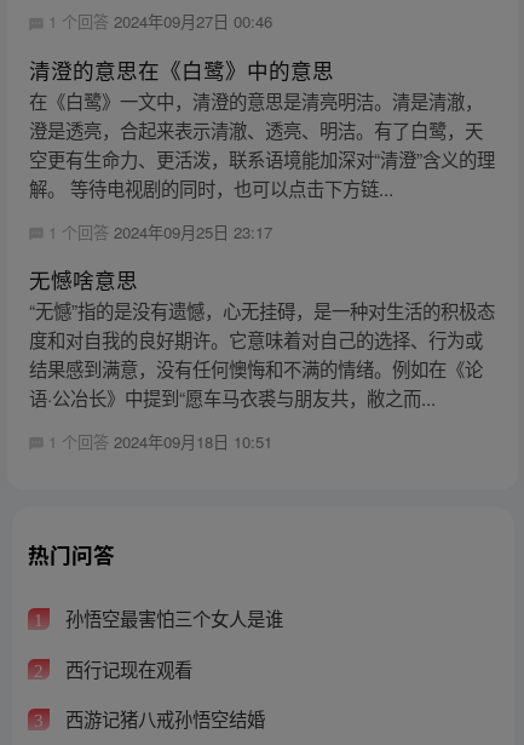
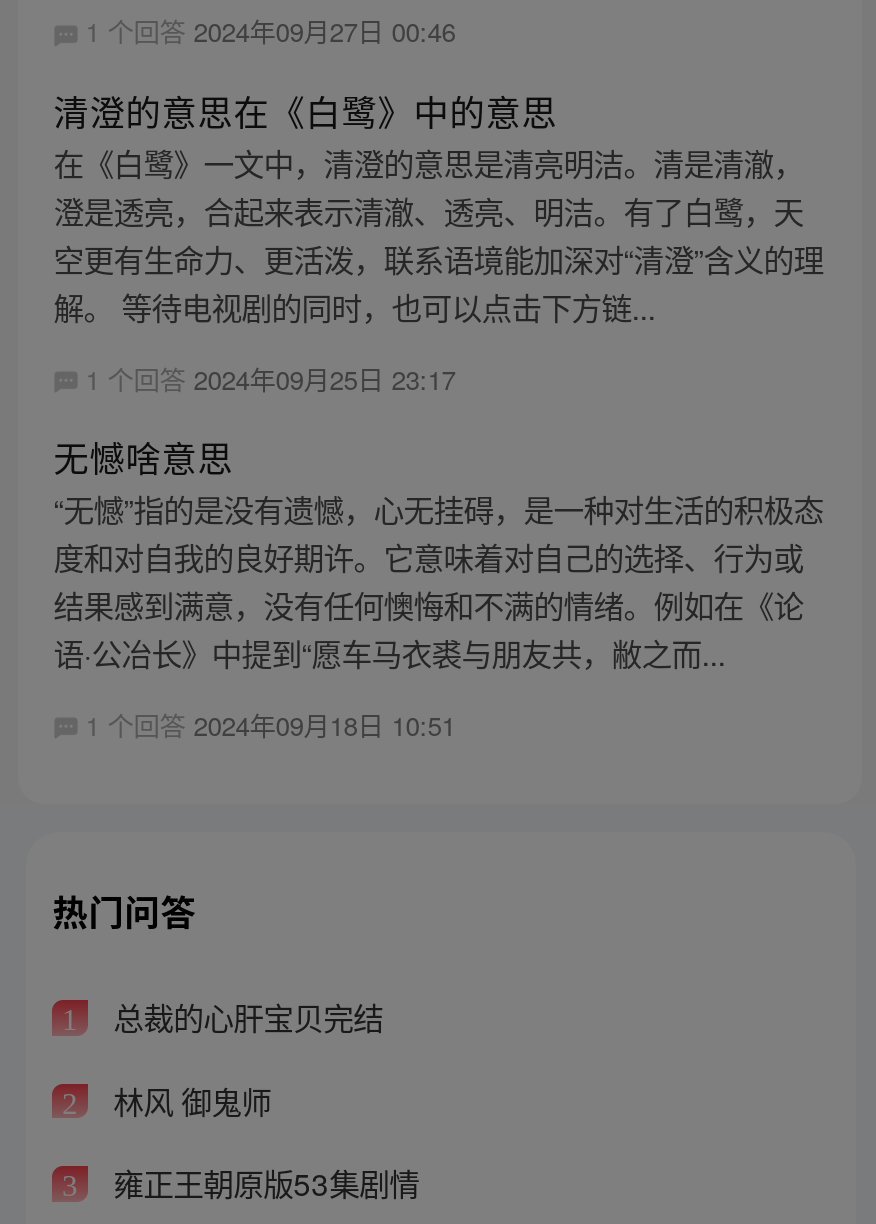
- 孙悟空最害怕三个女人是谁
+ 总裁的心肝宝贝完结

- 西行记现在观看
+ 林风 御鬼师

- 西游记猪八戒孙悟空结婚
+ 雍正王朝原版53集剧情
